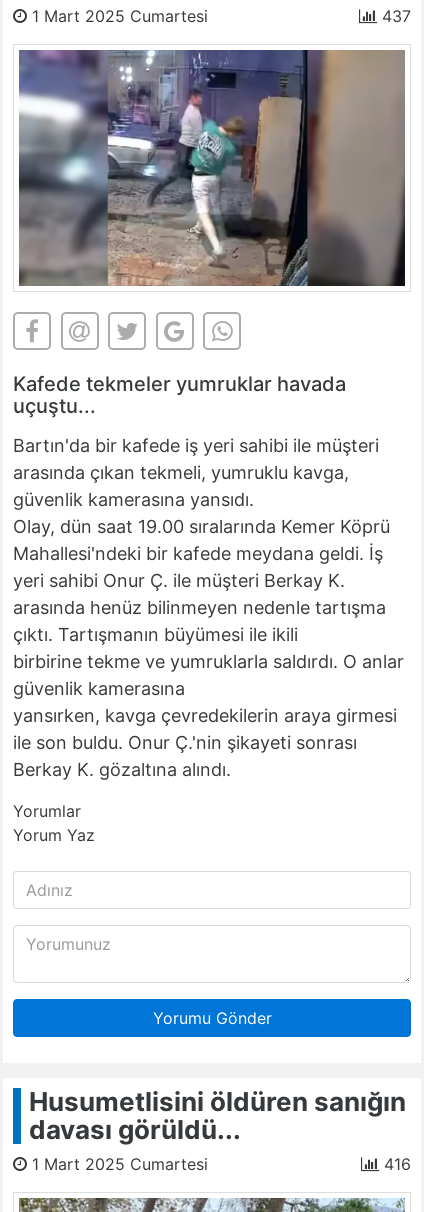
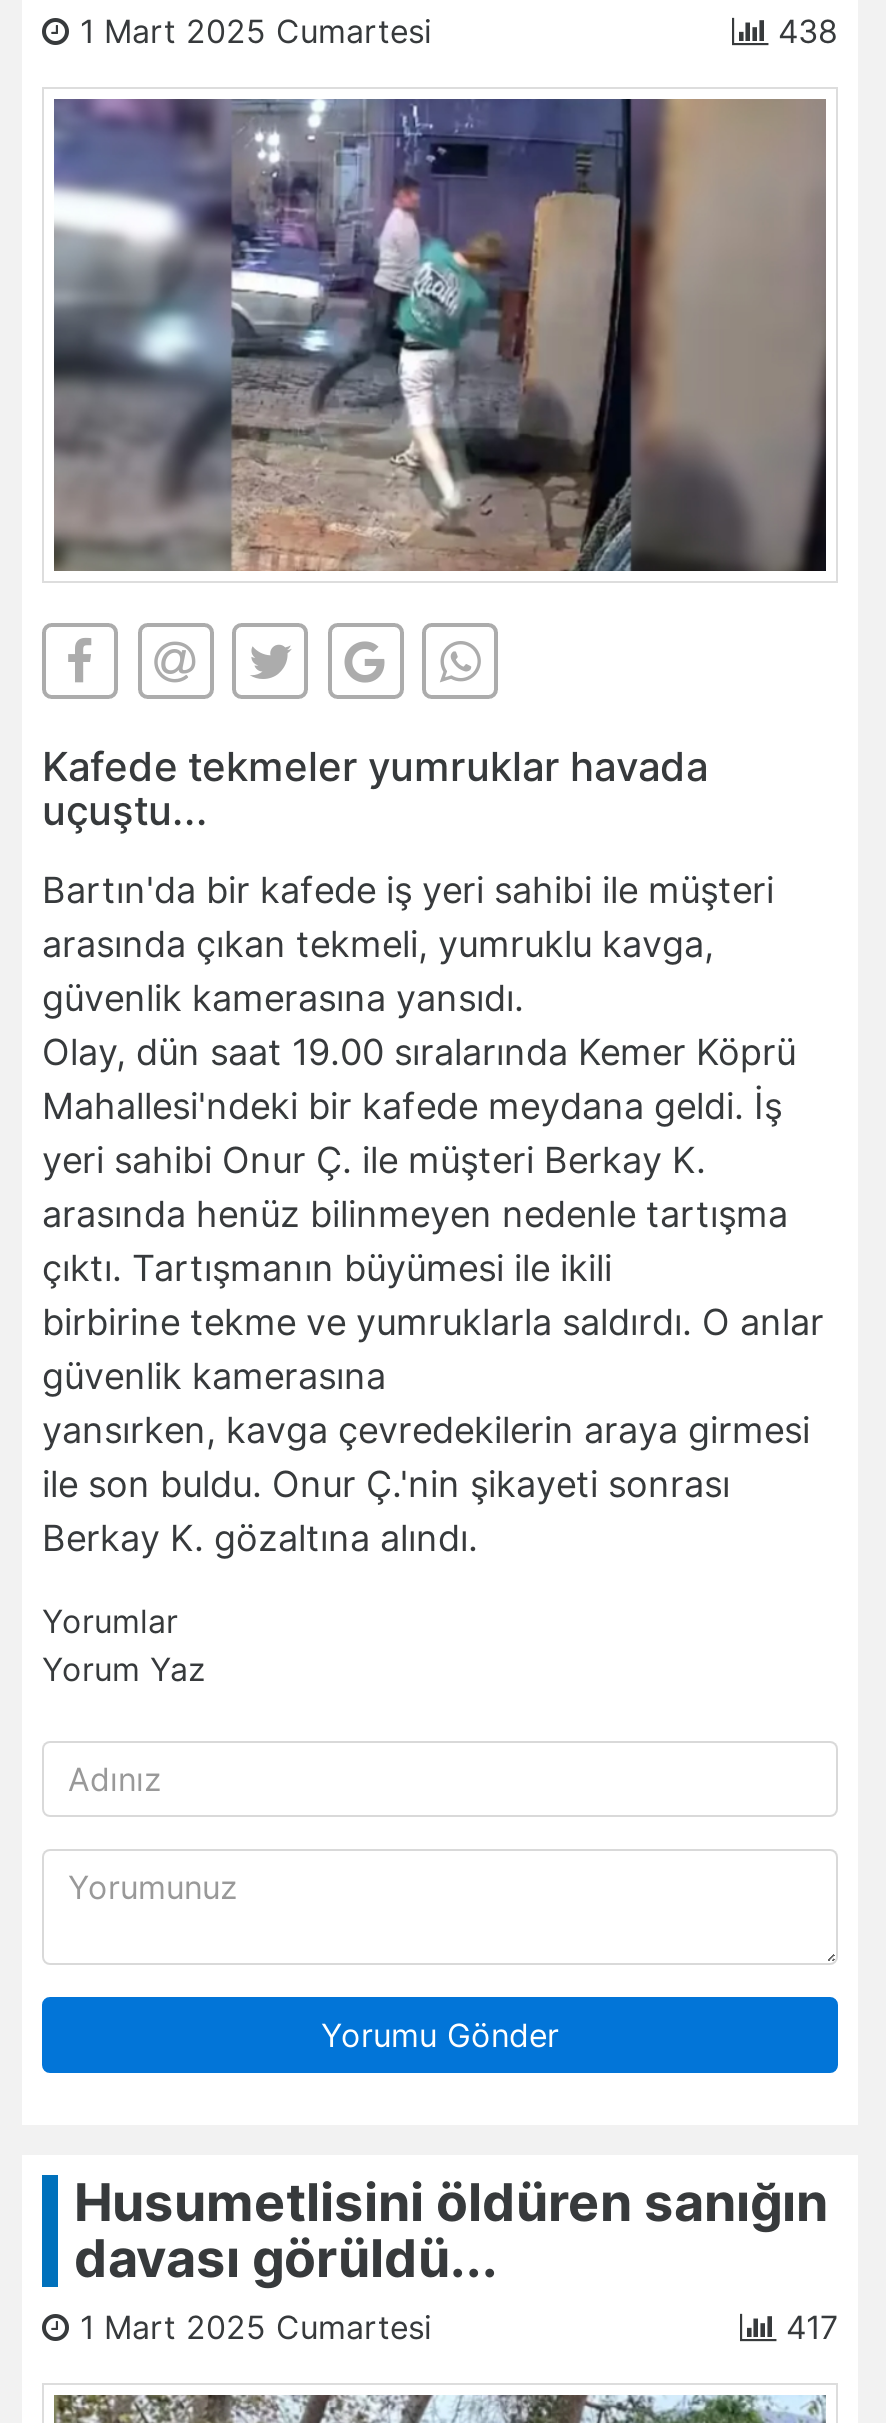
- 437
+ 438

- 416
+ 417
